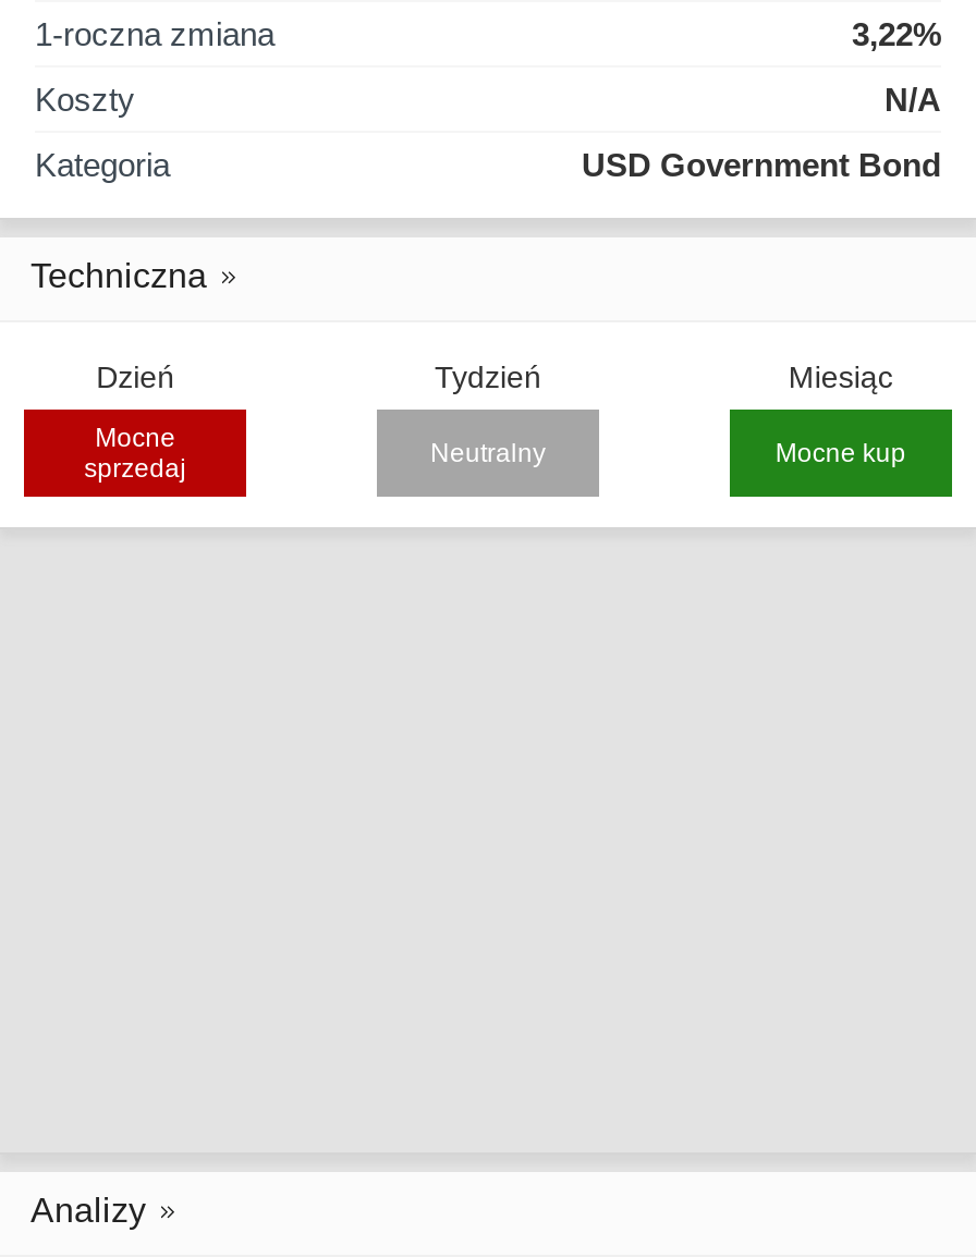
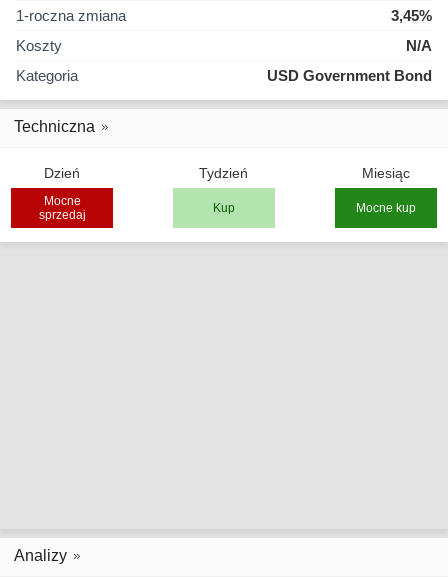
- 3,22%
+ 3,45%

- Neutralny
+ Kup
